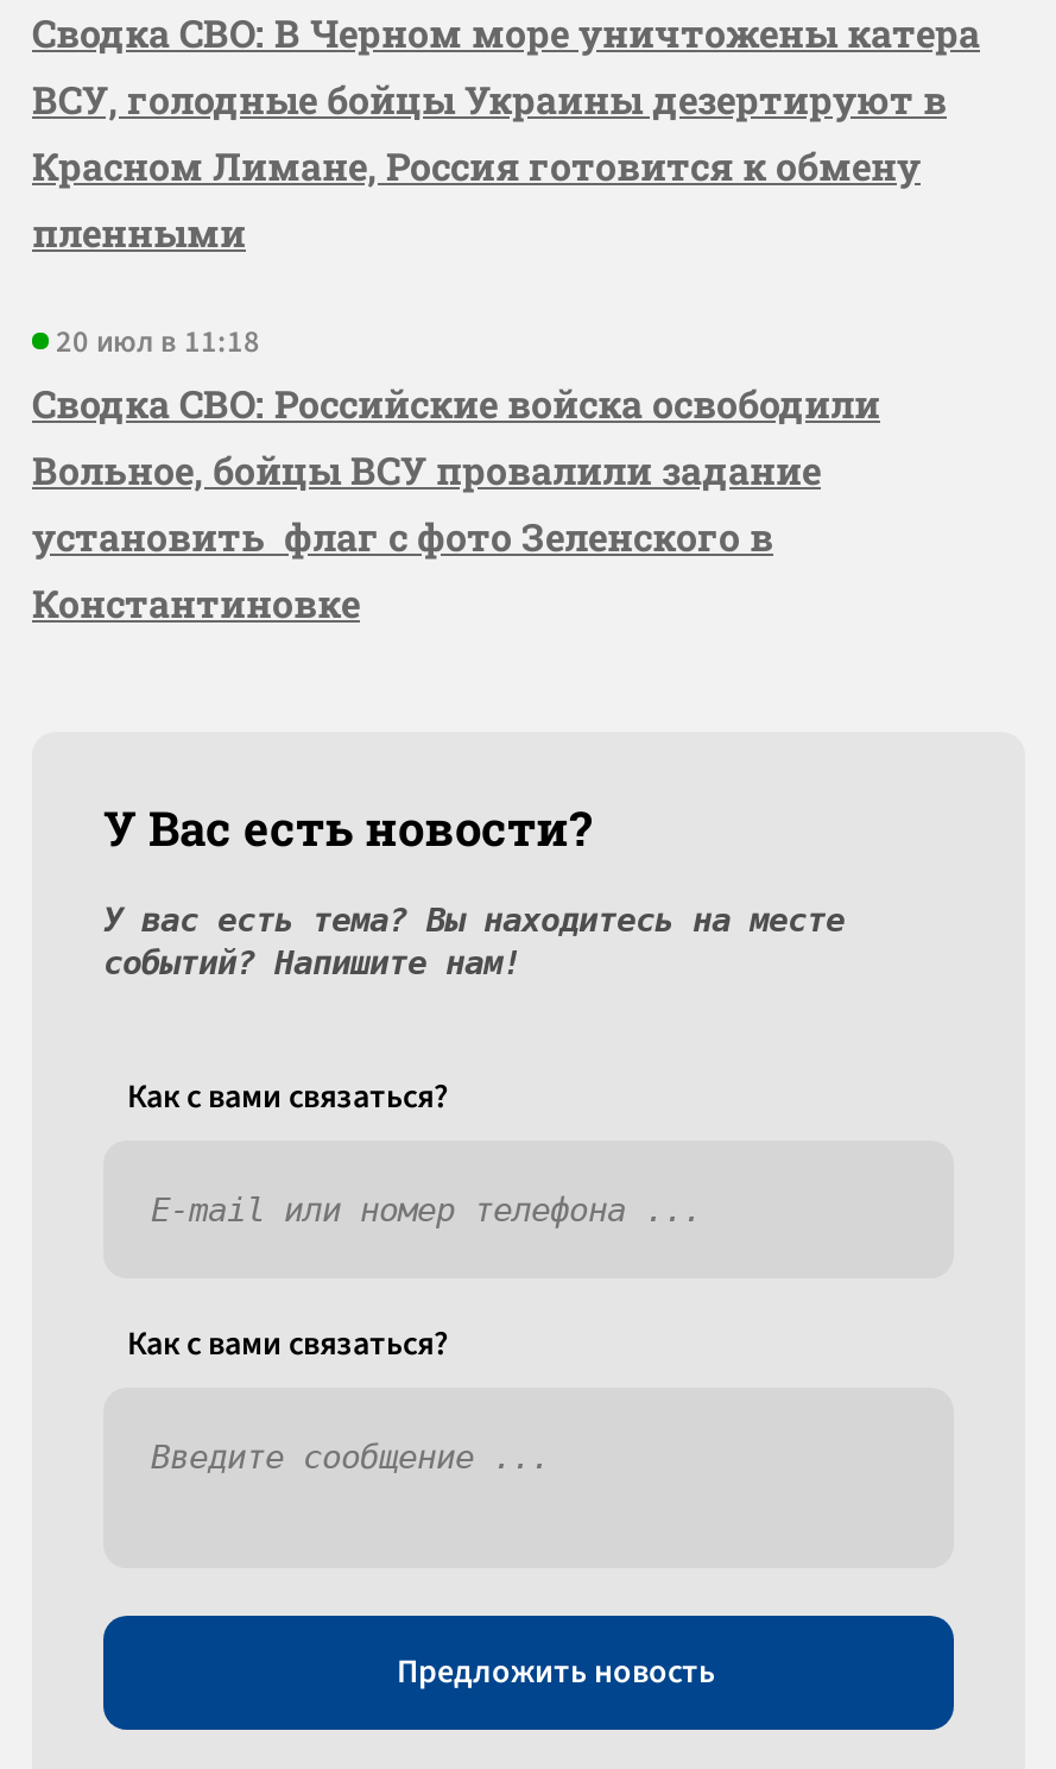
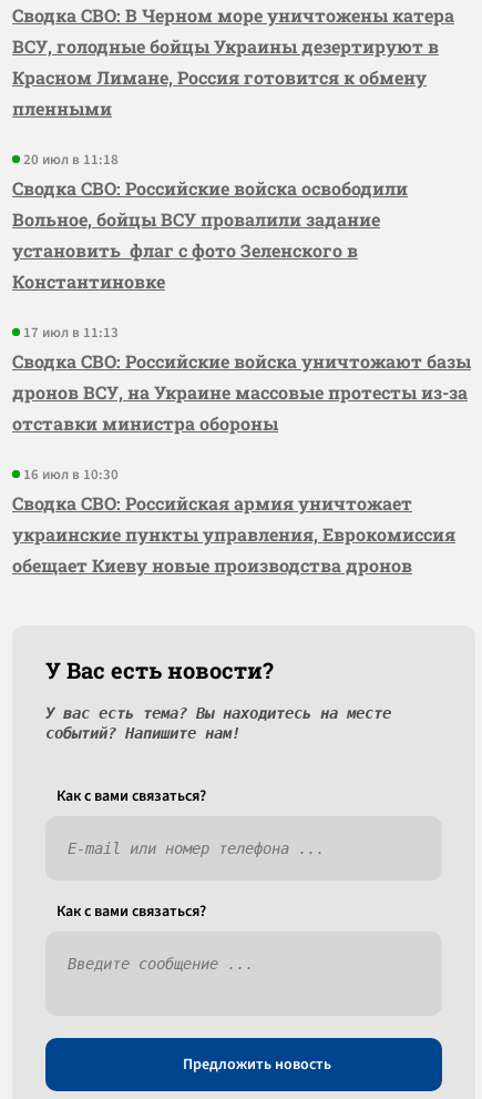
+ 17 июл в 11:13
+ Сводка СВО: Российские войска уничтожают базы
+ дронов ВСУ, на Украине массовые протесты из-за
+ отставки министра обороны
+ 16 июл в 10:30
+ Сводка СВО: Российская армия уничтожает
+ украинские пункты управления, Еврокомиссия
+ обещает Киеву новые производства дронов
